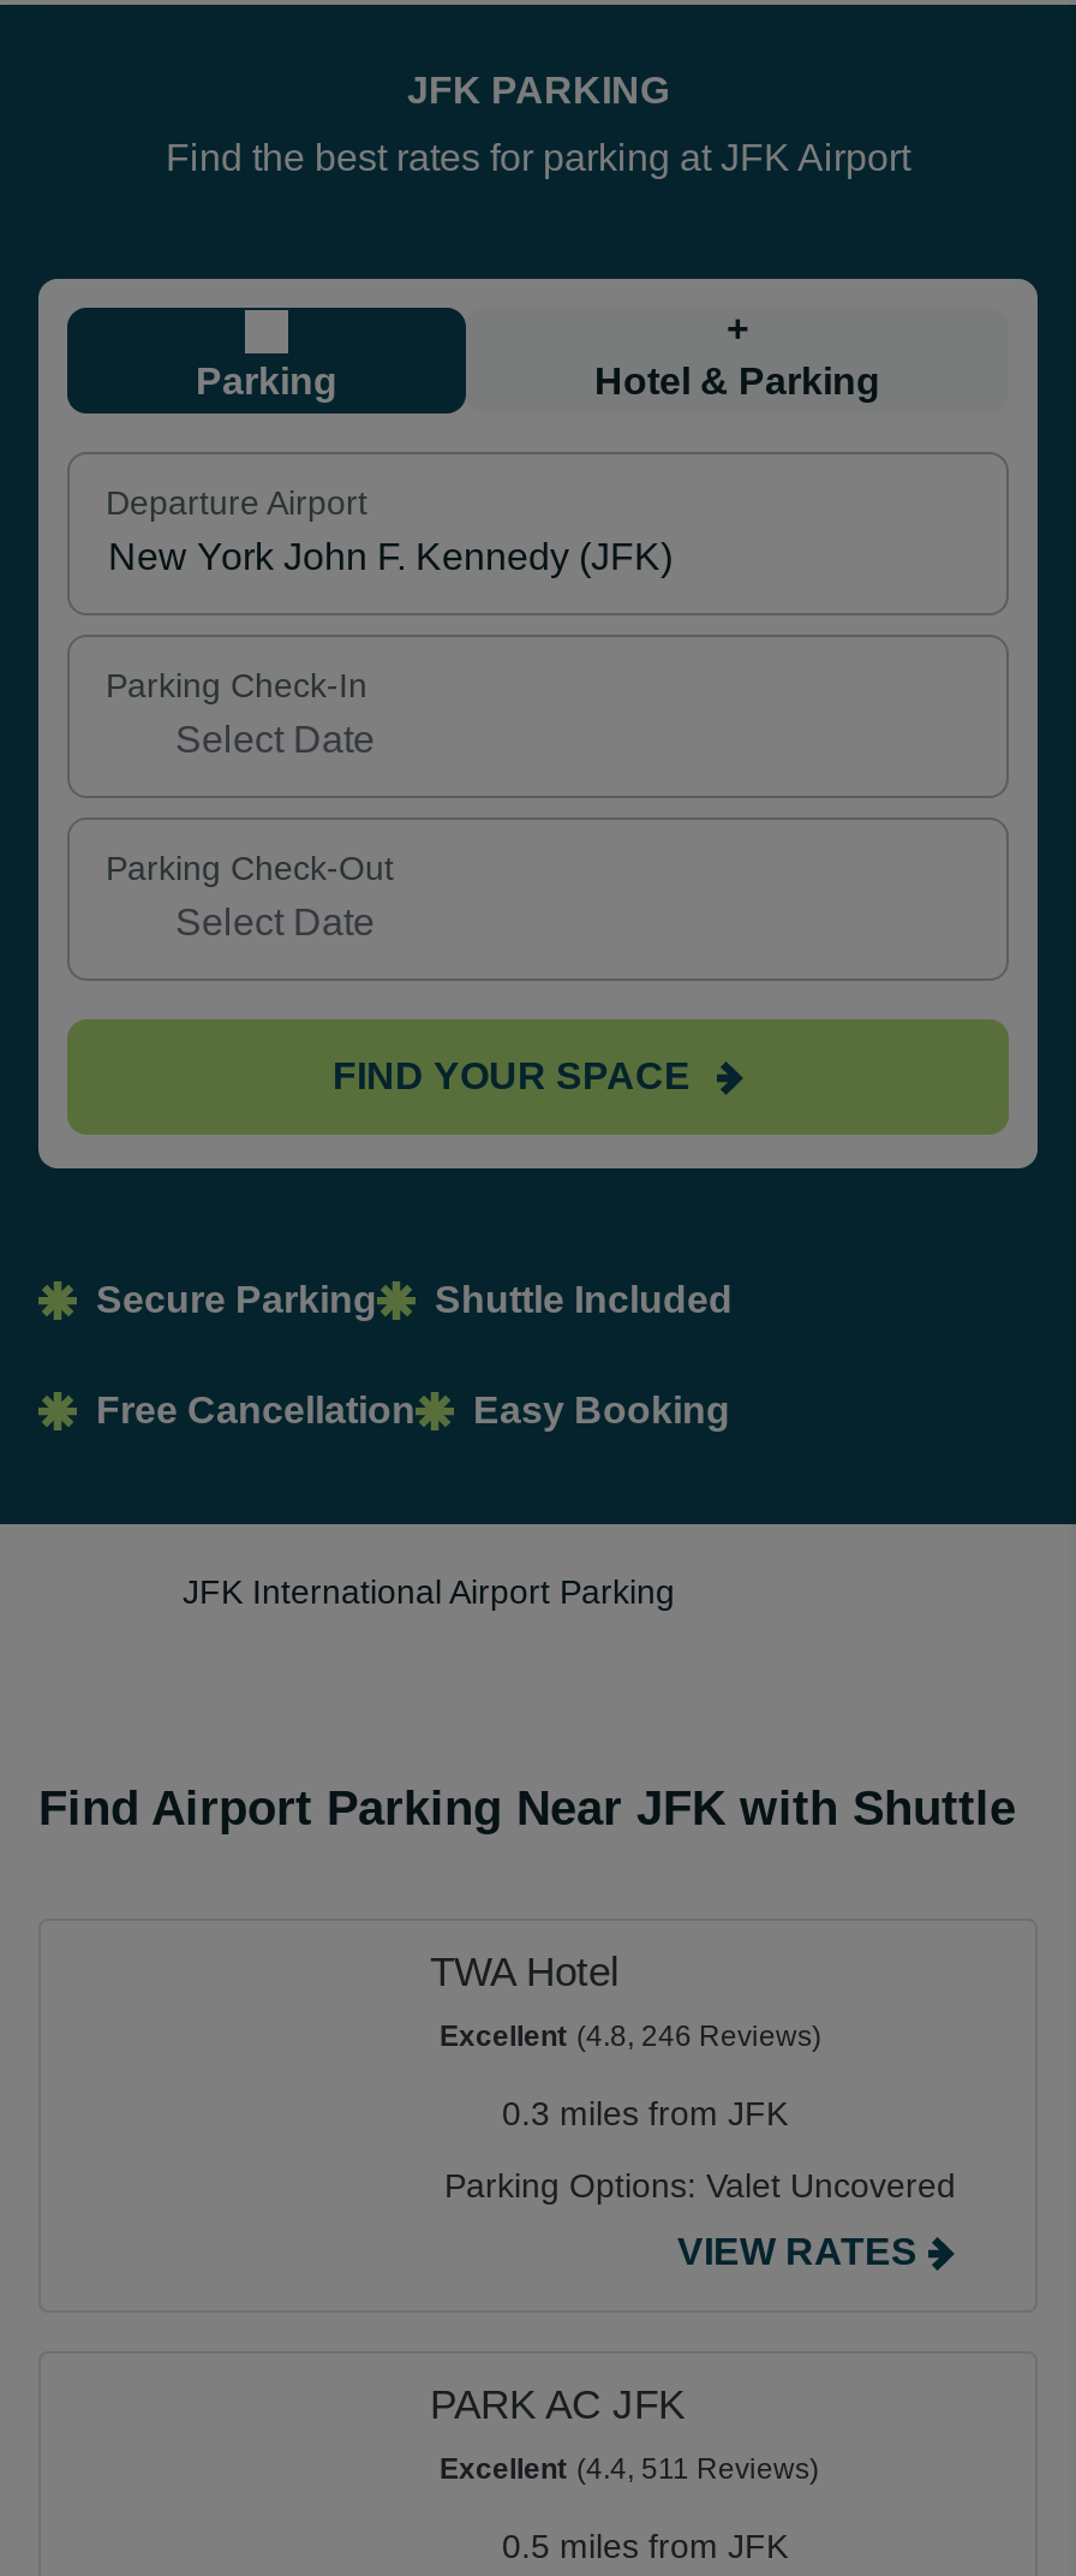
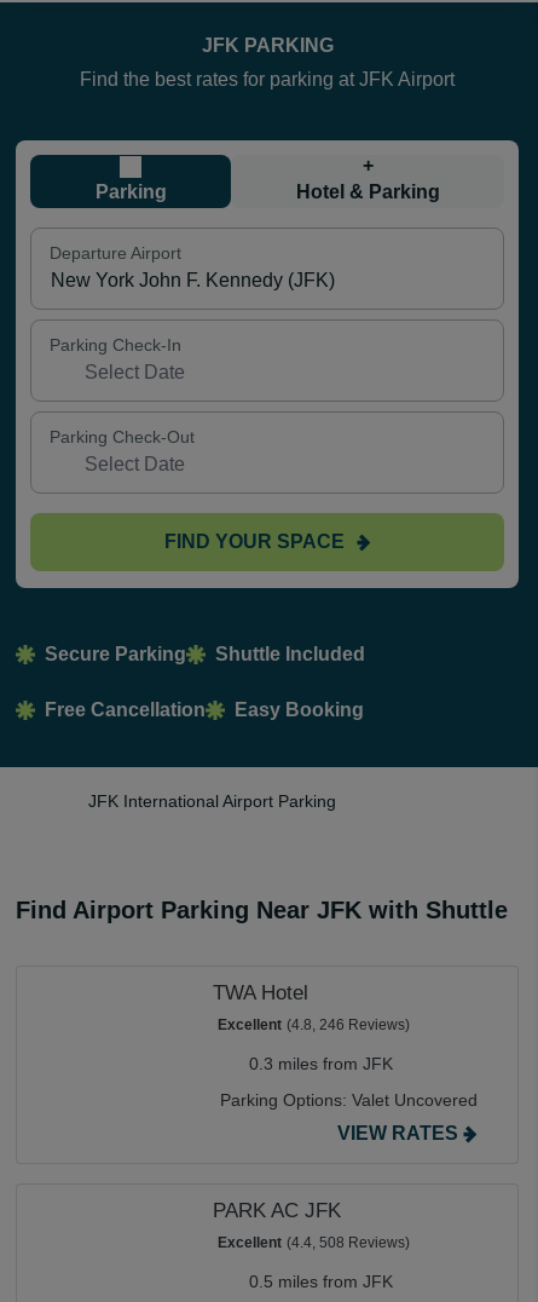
- Excellent (4.4, 511 Reviews)
+ Excellent (4.4, 508 Reviews)
